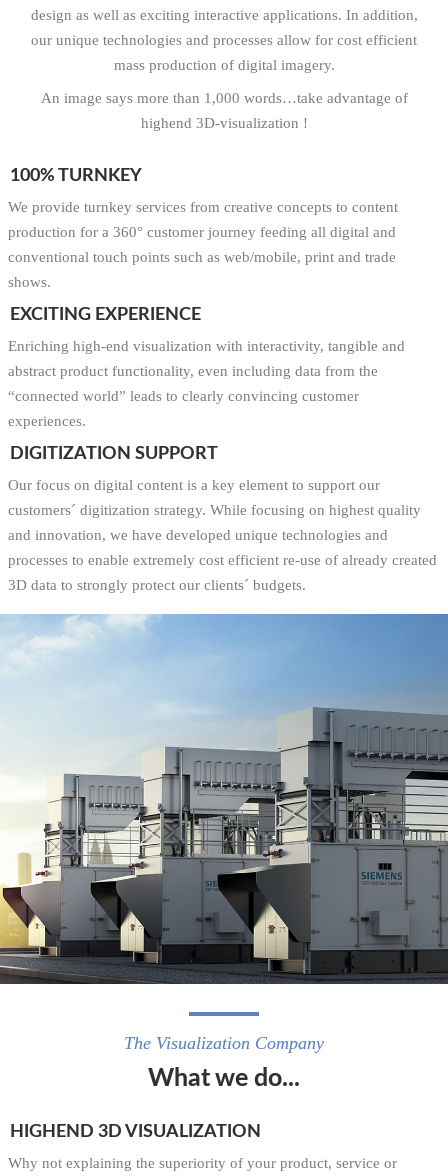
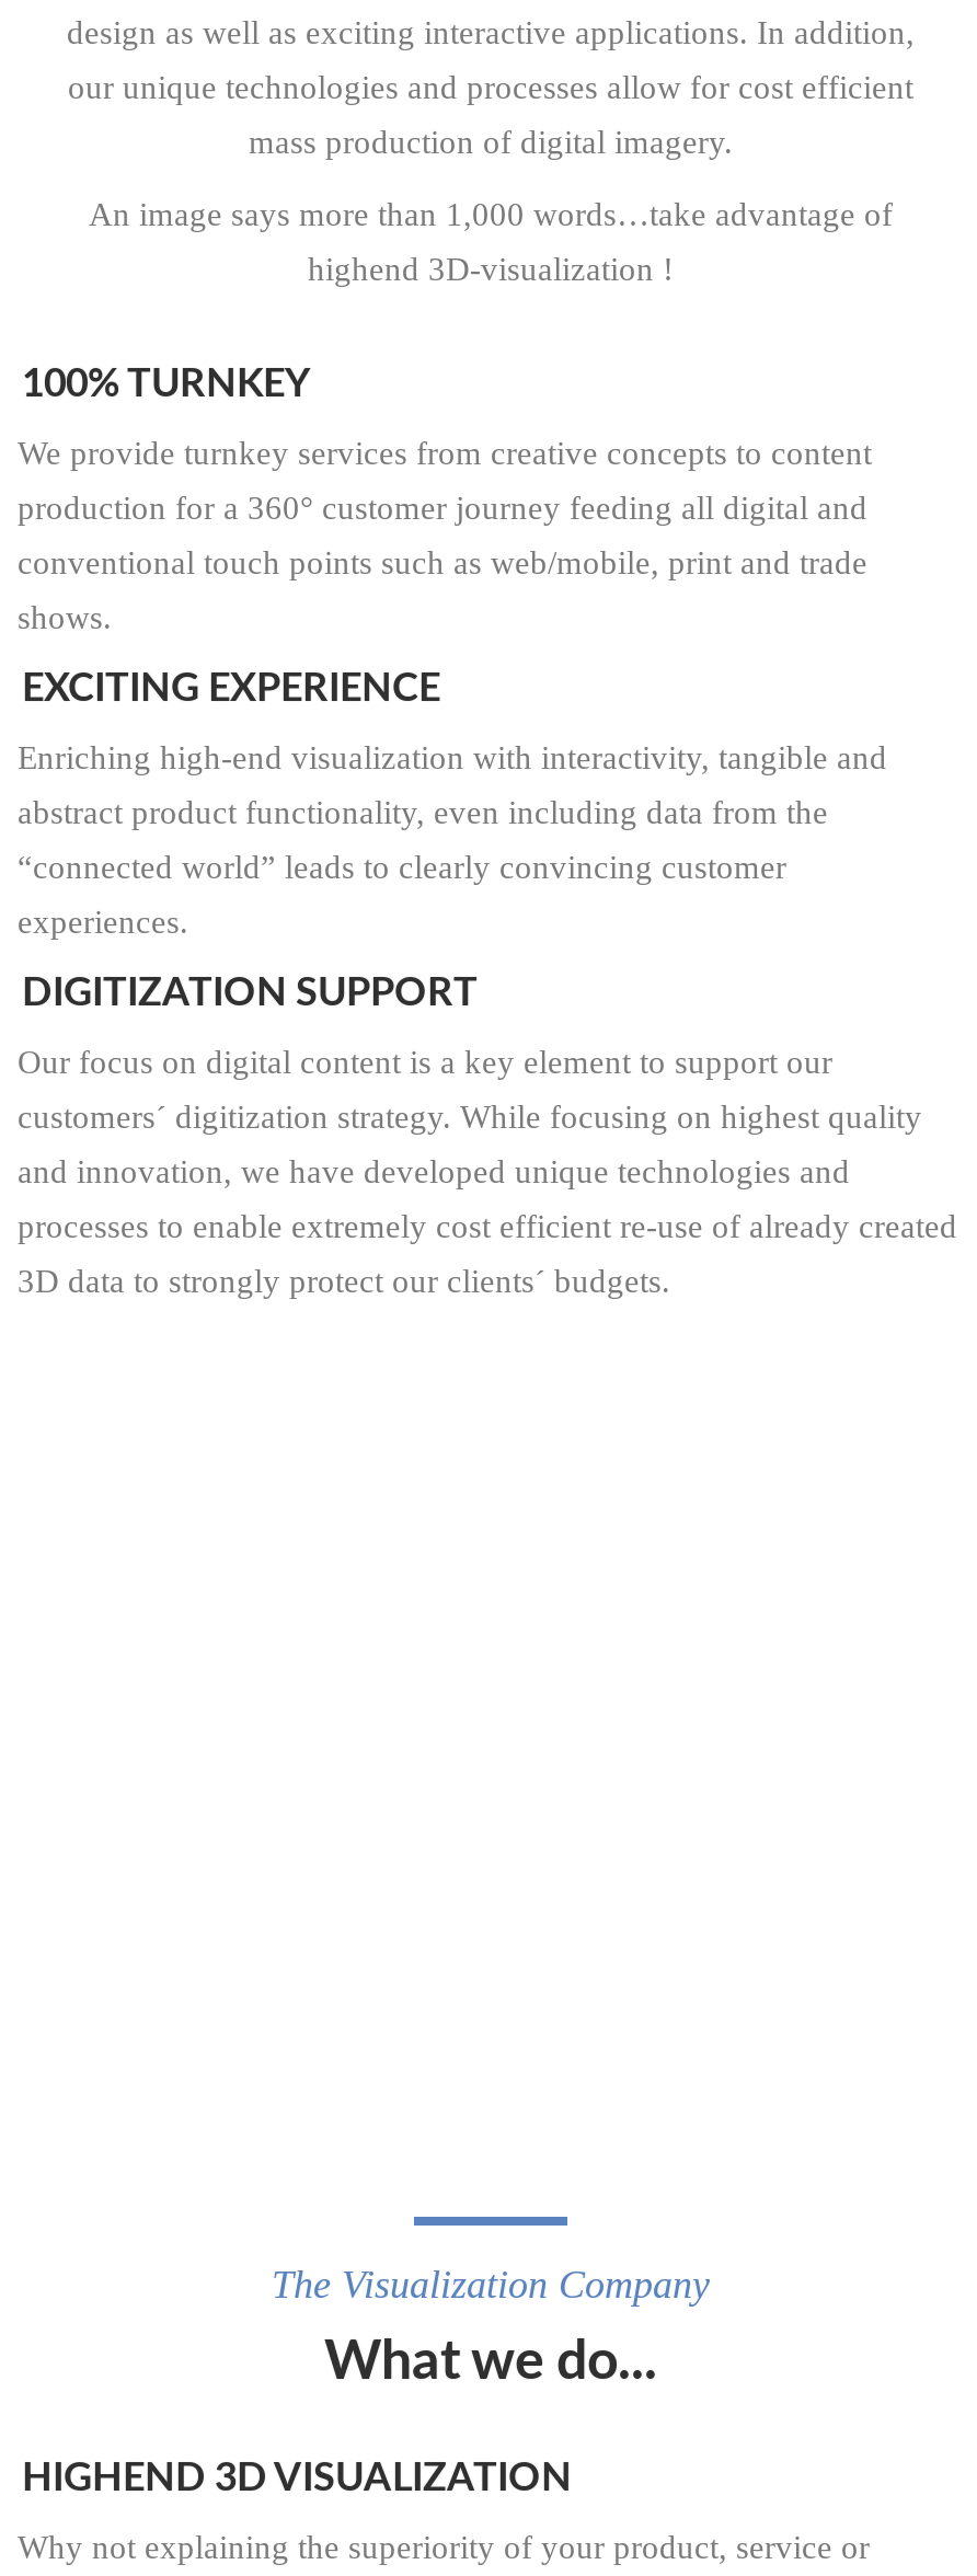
- [image]
